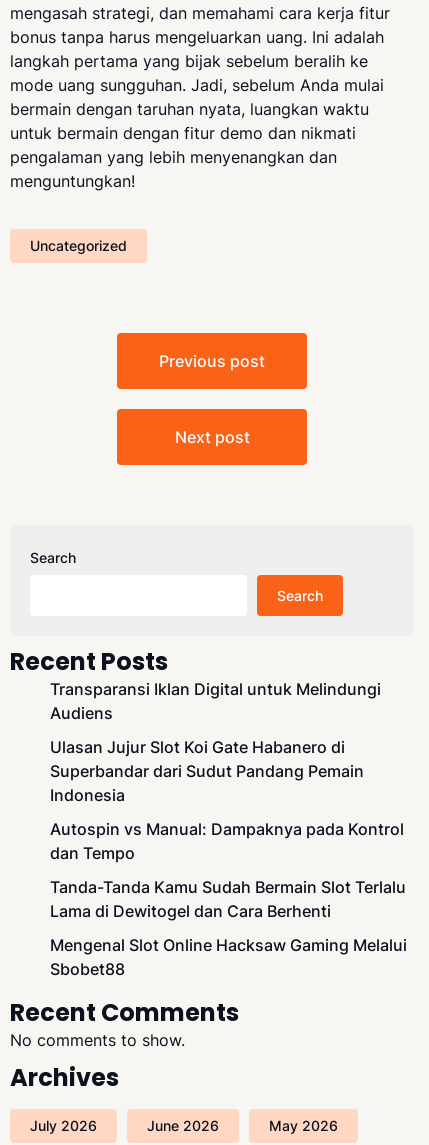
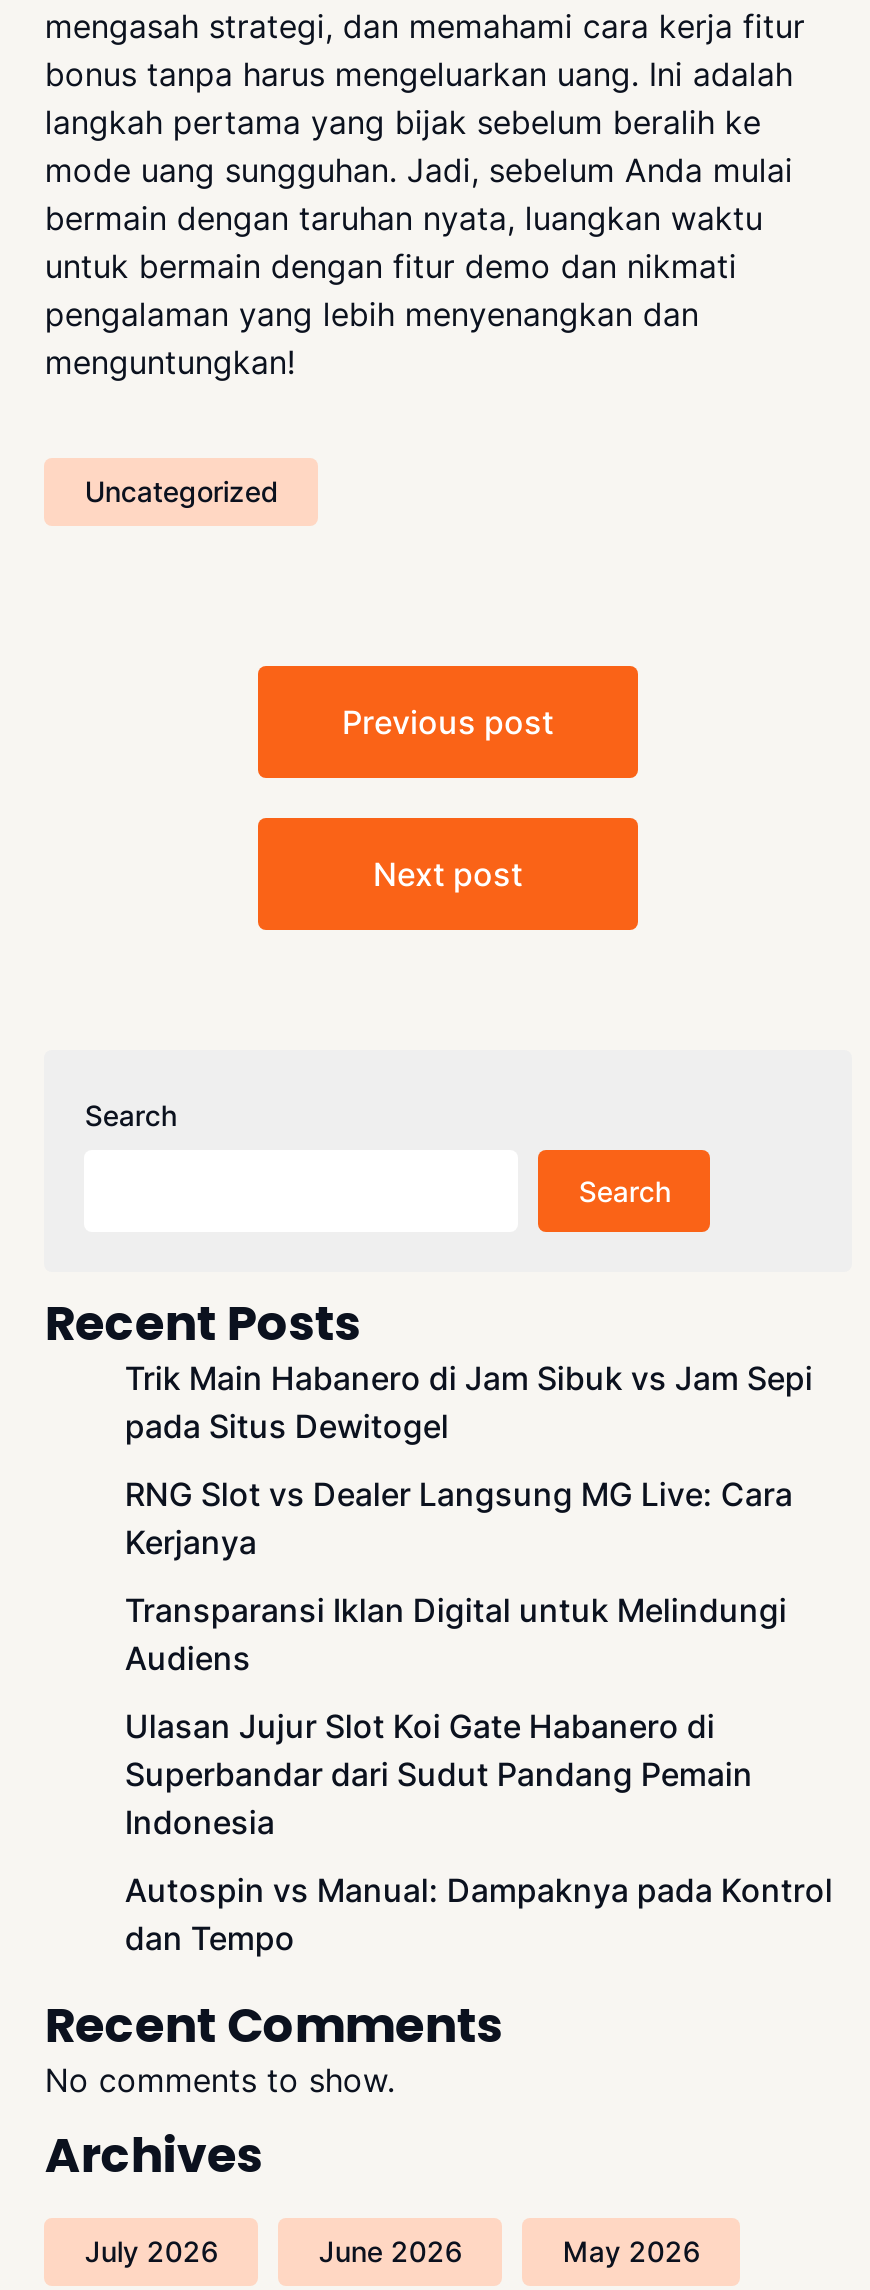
+ Trik Main Habanero di Jam Sibuk vs Jam Sepi
+ pada Situs Dewitogel
+ RNG Slot vs Dealer Langsung MG Live: Cara
+ Kerjanya

moved down: Transparansi Iklan Digital untuk Melindungi | Audiens | Ulasan Jujur Slot Koi Gate Habanero di | Superbandar dari Sudut Pandang Pemain | Indonesia | Autospin vs Manual: Dampaknya pada Kontrol | dan Tempo

- Tanda-Tanda Kamu Sudah Bermain Slot Terlalu
- Lama di Dewitogel dan Cara Berhenti
- Mengenal Slot Online Hacksaw Gaming Melalui
- Sbobet88
